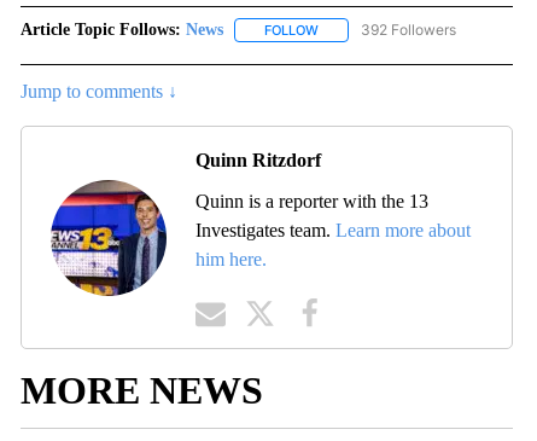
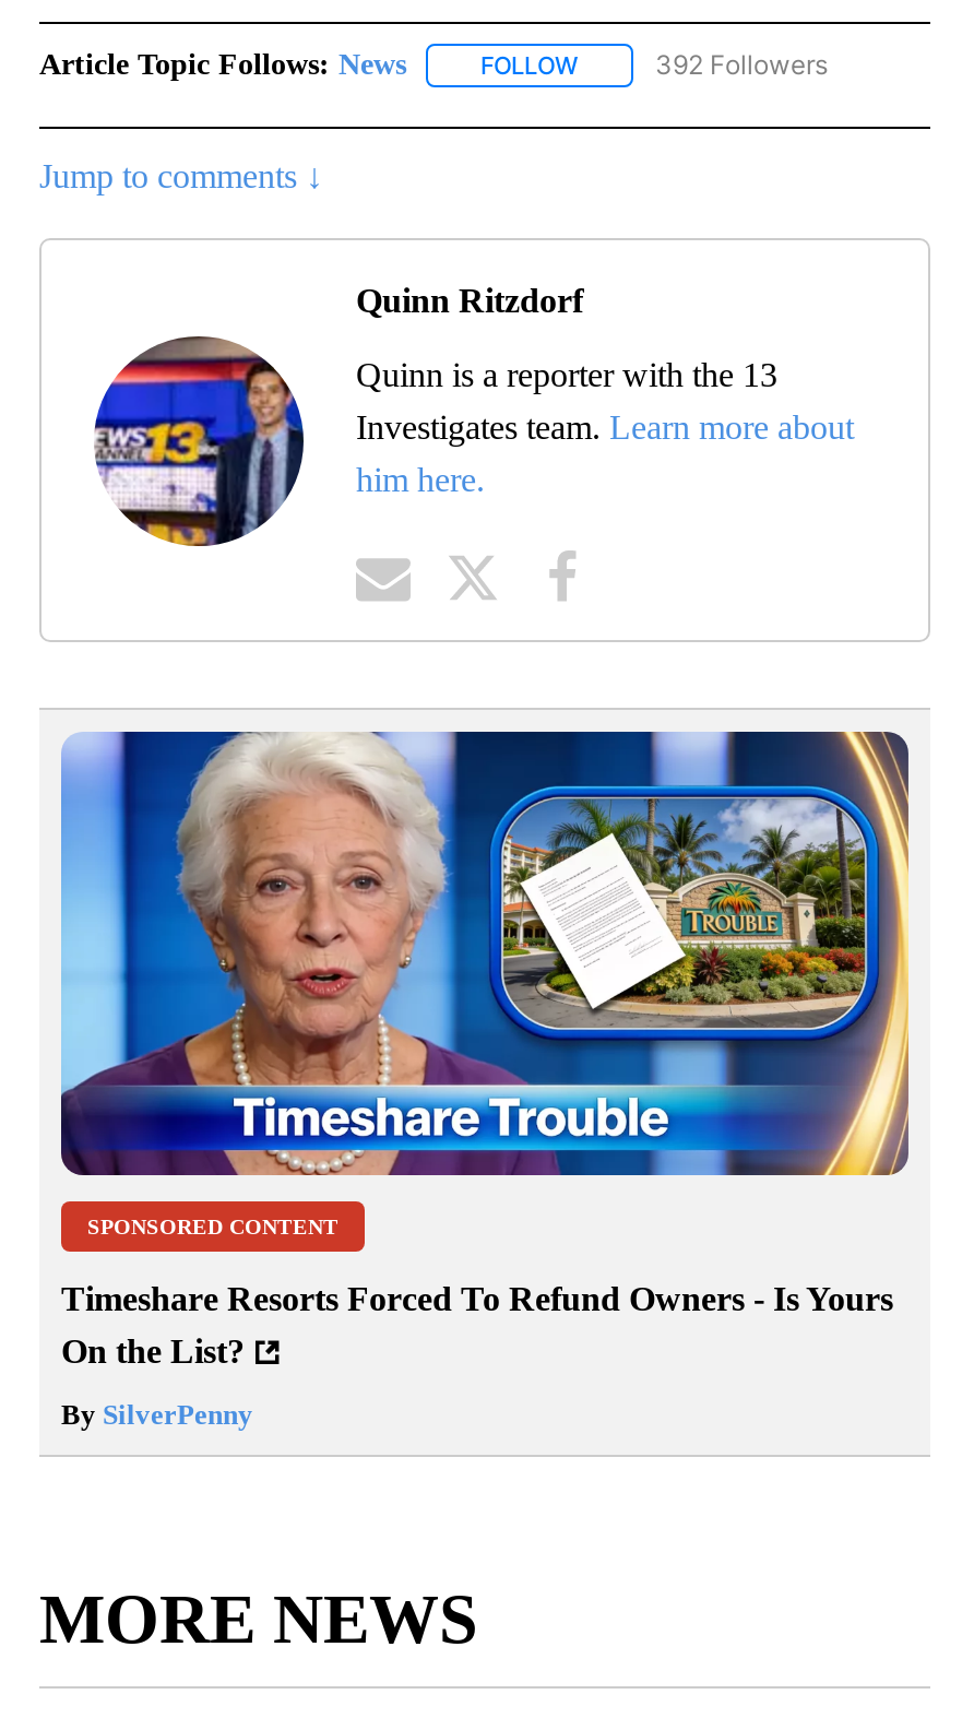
+ [image]
+ SPONSORED CONTENT
+ Timeshare Resorts Forced To Refund Owners - Is Yours
+ On the List?
+ By SilverPenny
